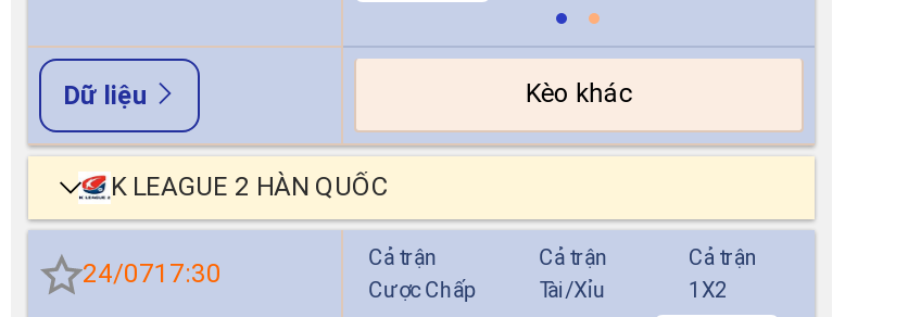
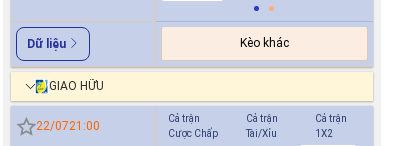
- K LEAGUE 2 HÀN QUỐC
+ GIAO HỮU

- 24/0717:30
+ 22/0721:00
